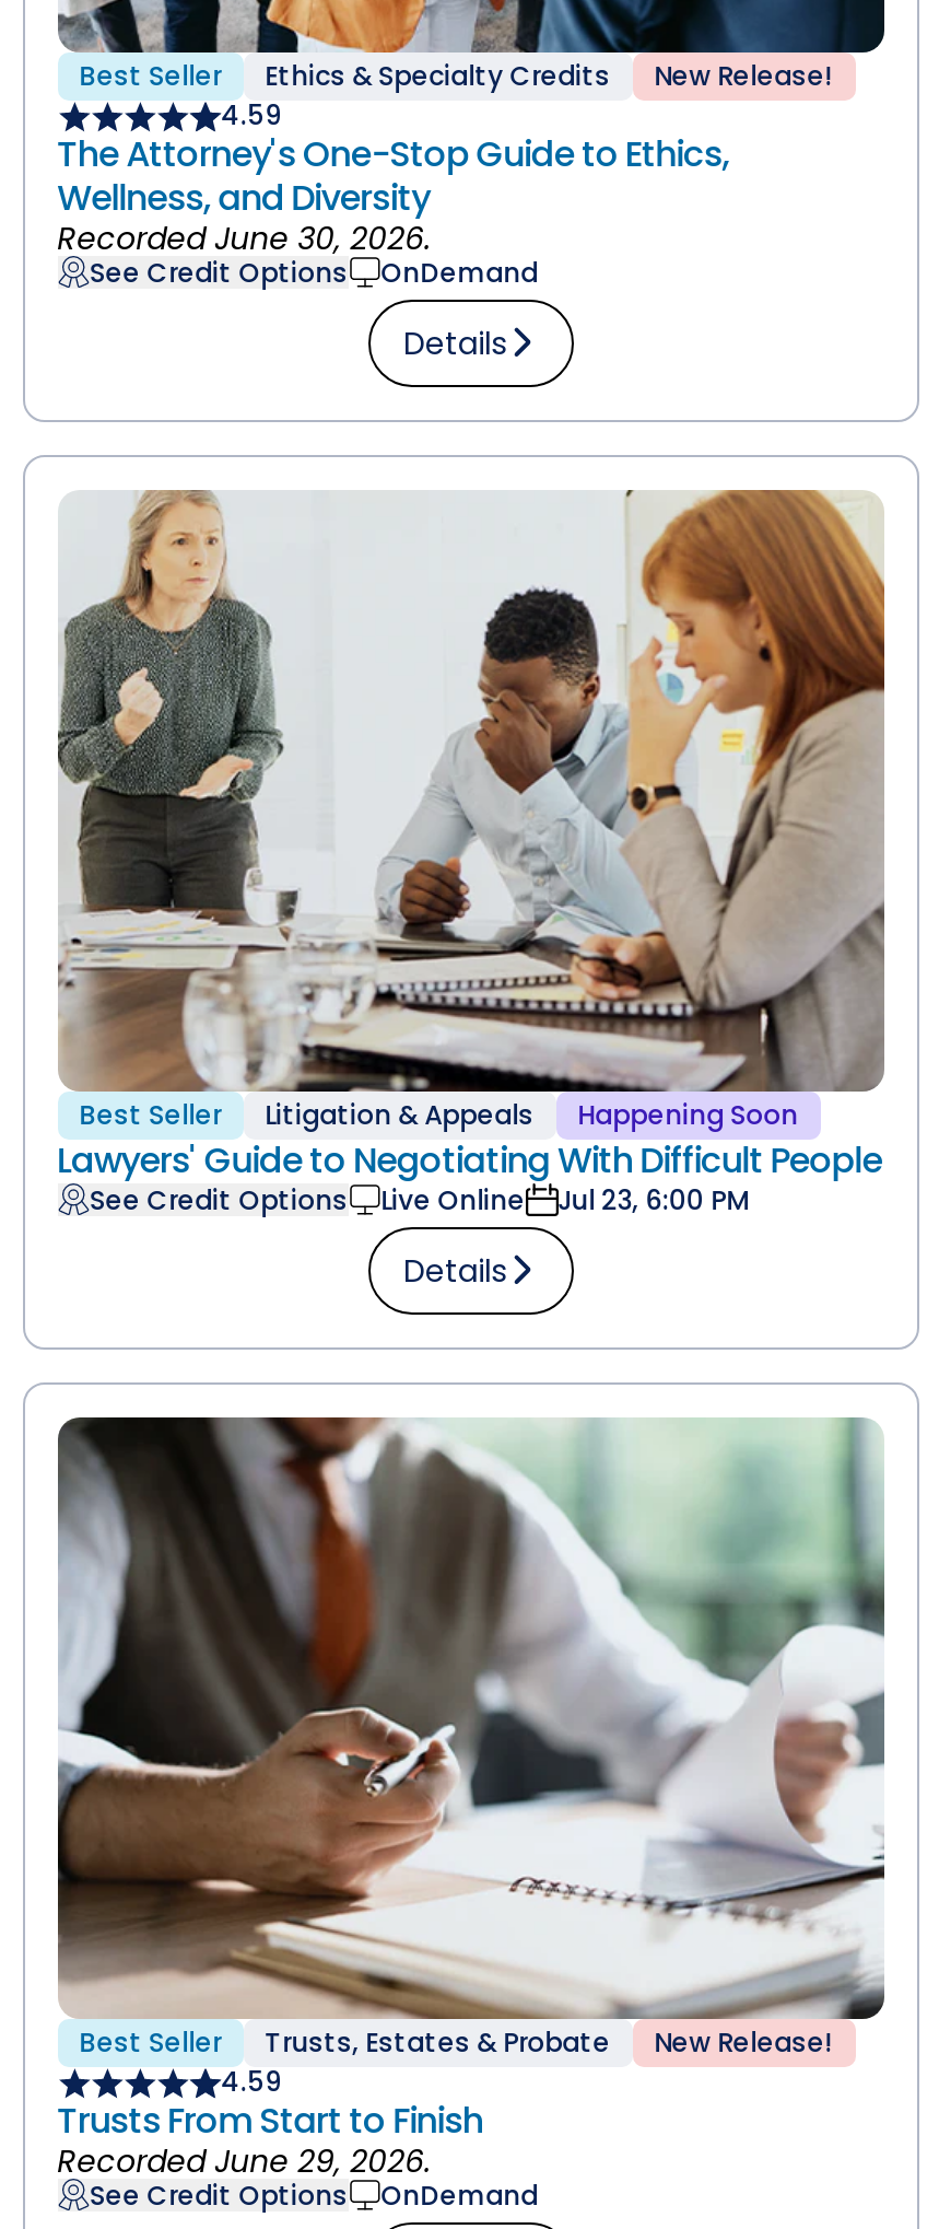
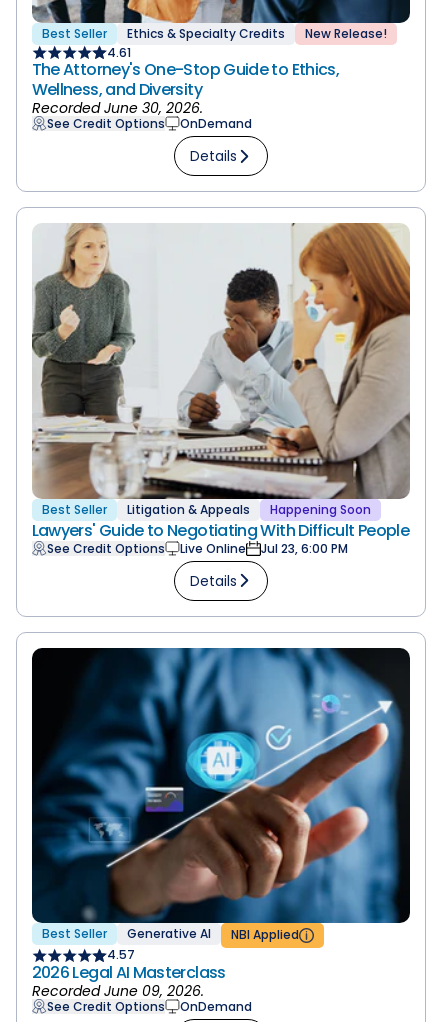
- 4.59
+ 4.61

- [image]
- Trusts, Estates & Probate
- New Release!
- 4.59
- Trusts From Start to Finish
- Recorded June 29, 2026.
+ [image]
+ Generative AI
+ NBI Applied
+ 4.57
+ 2026 Legal AI Masterclass
+ Recorded June 09, 2026.
